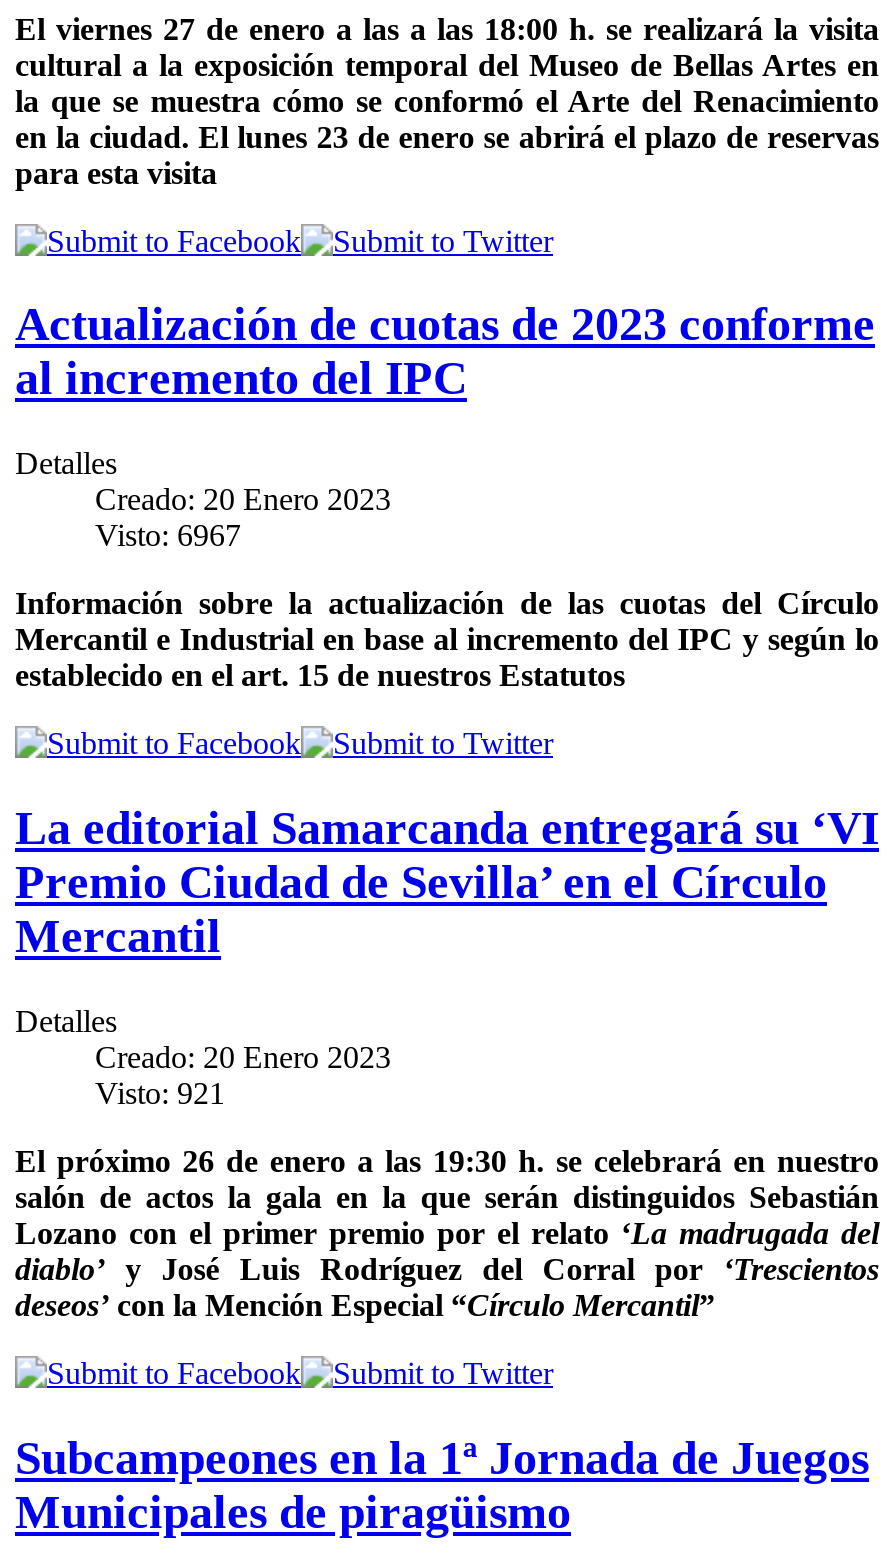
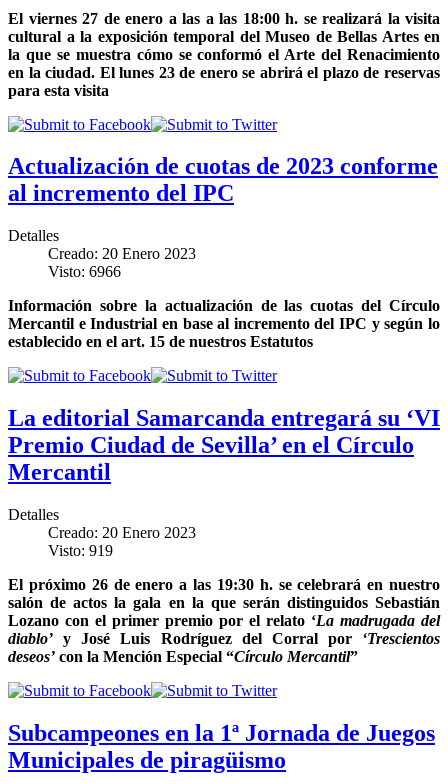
- Visto: 6967
+ Visto: 6966

- Visto: 921
+ Visto: 919
